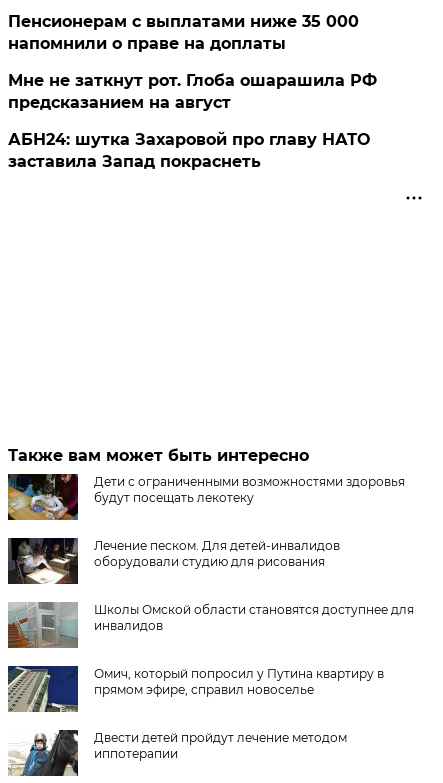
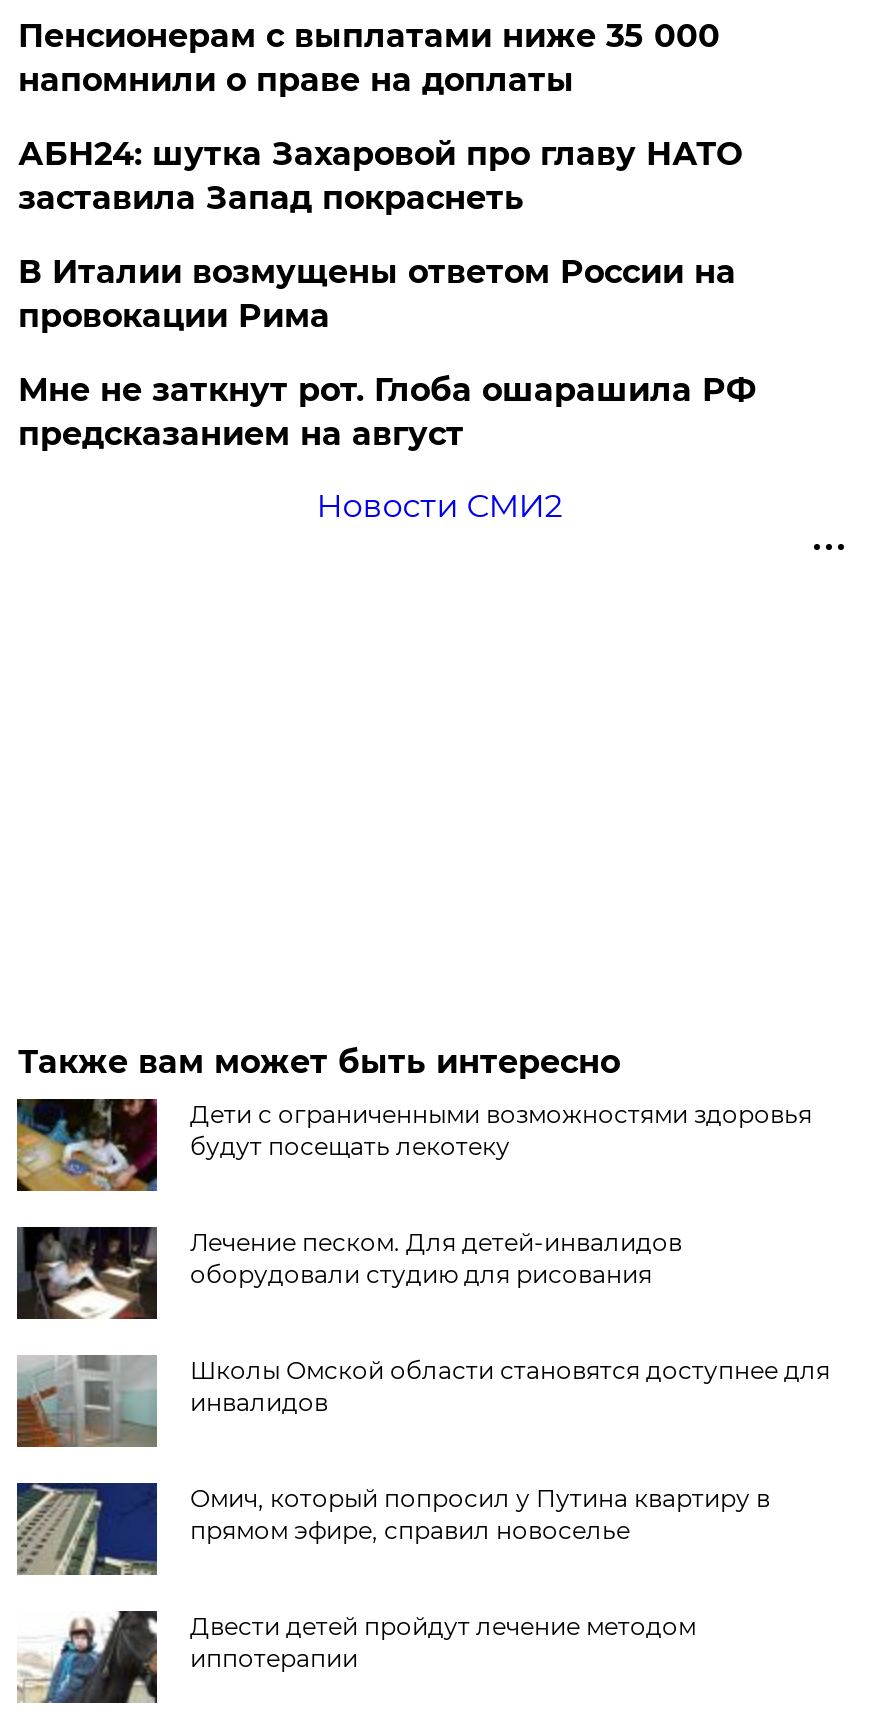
+ В Италии возмущены ответом России на
+ провокации Рима

moved down: Мне не заткнут рот. Глоба ошарашила РФ | предсказанием на август

+ Новости СМИ2

moved up: АБН24: шутка Захаровой про главу НАТО | заставила Запад покраснеть
